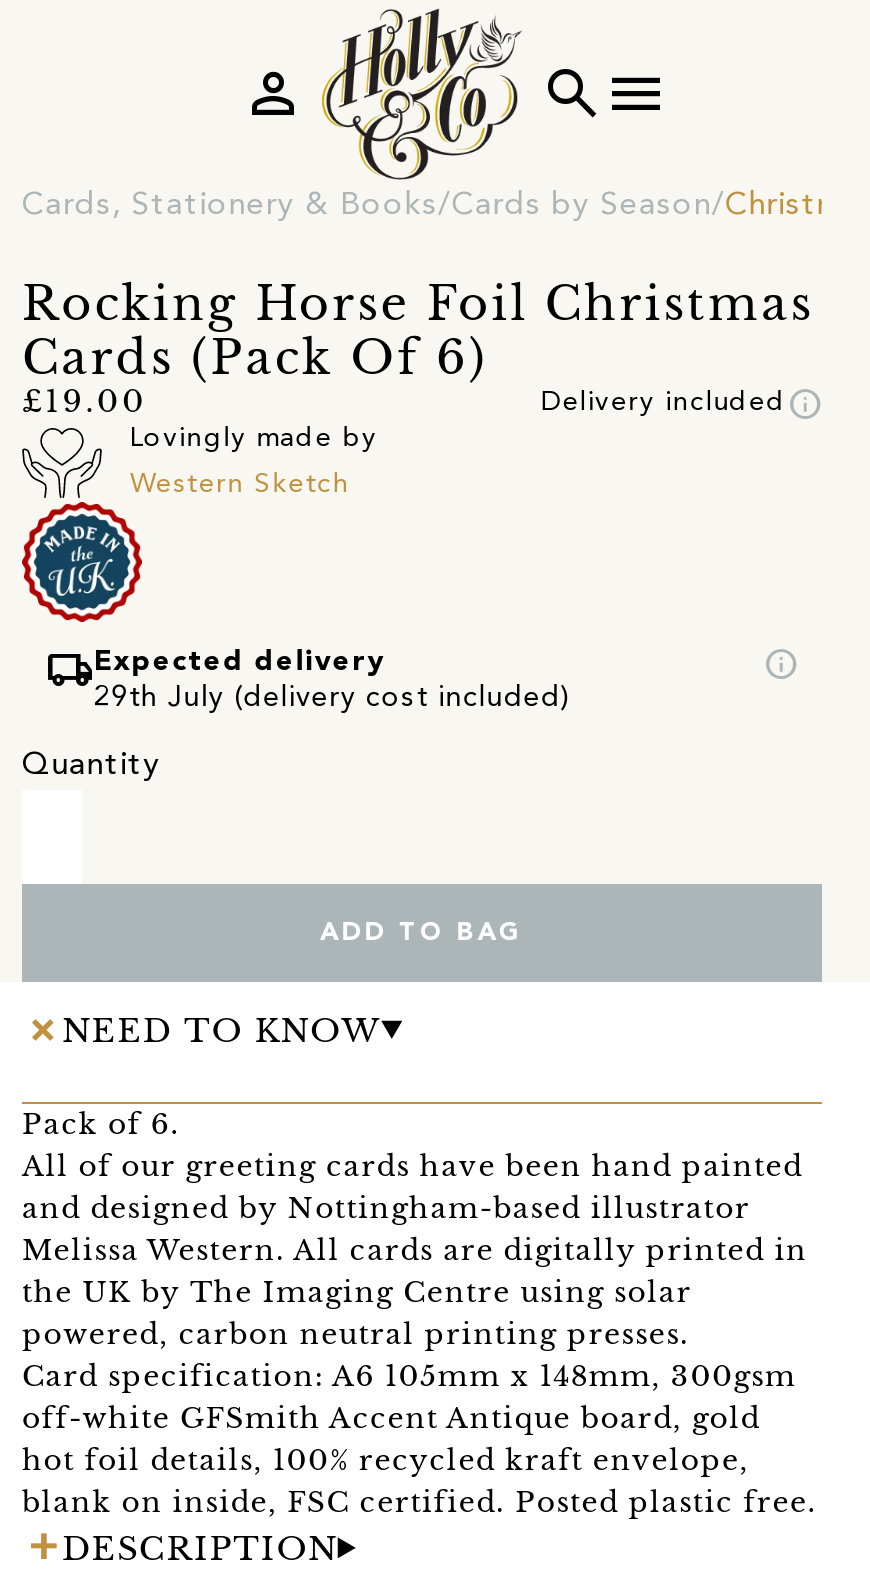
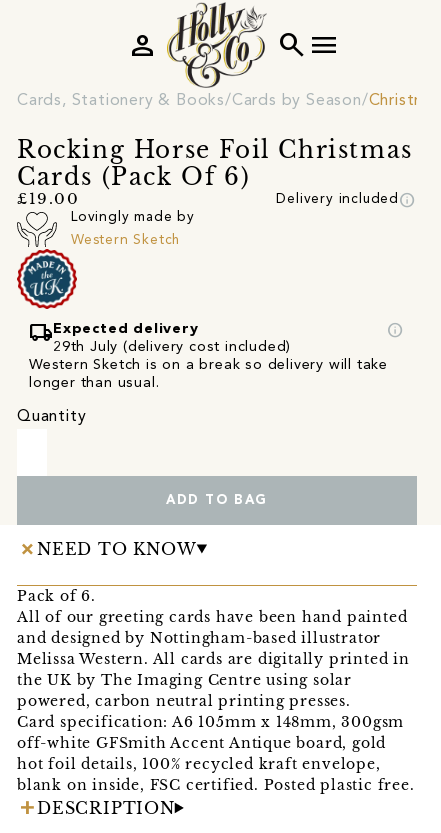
+ Western Sketch is on a break so delivery will take
+ longer than usual.
